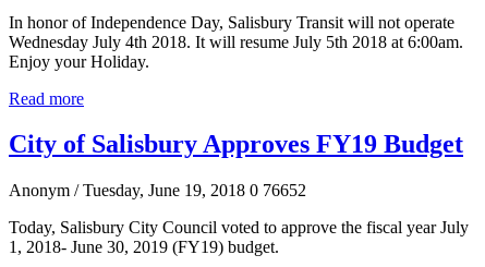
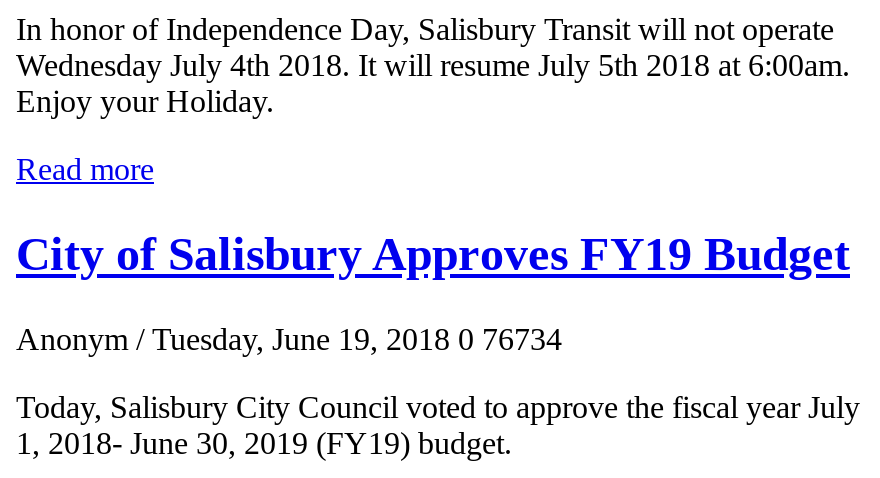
- Anonym / Tuesday, June 19, 2018 0 76652
+ Anonym / Tuesday, June 19, 2018 0 76734
